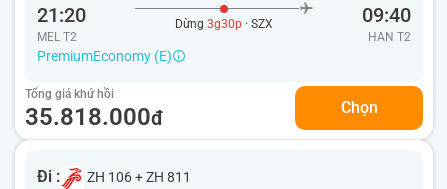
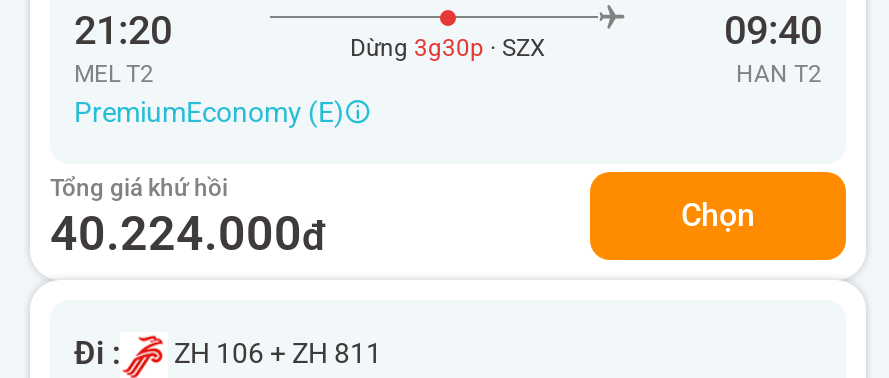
- 35.818.000đ
+ 40.224.000đ
